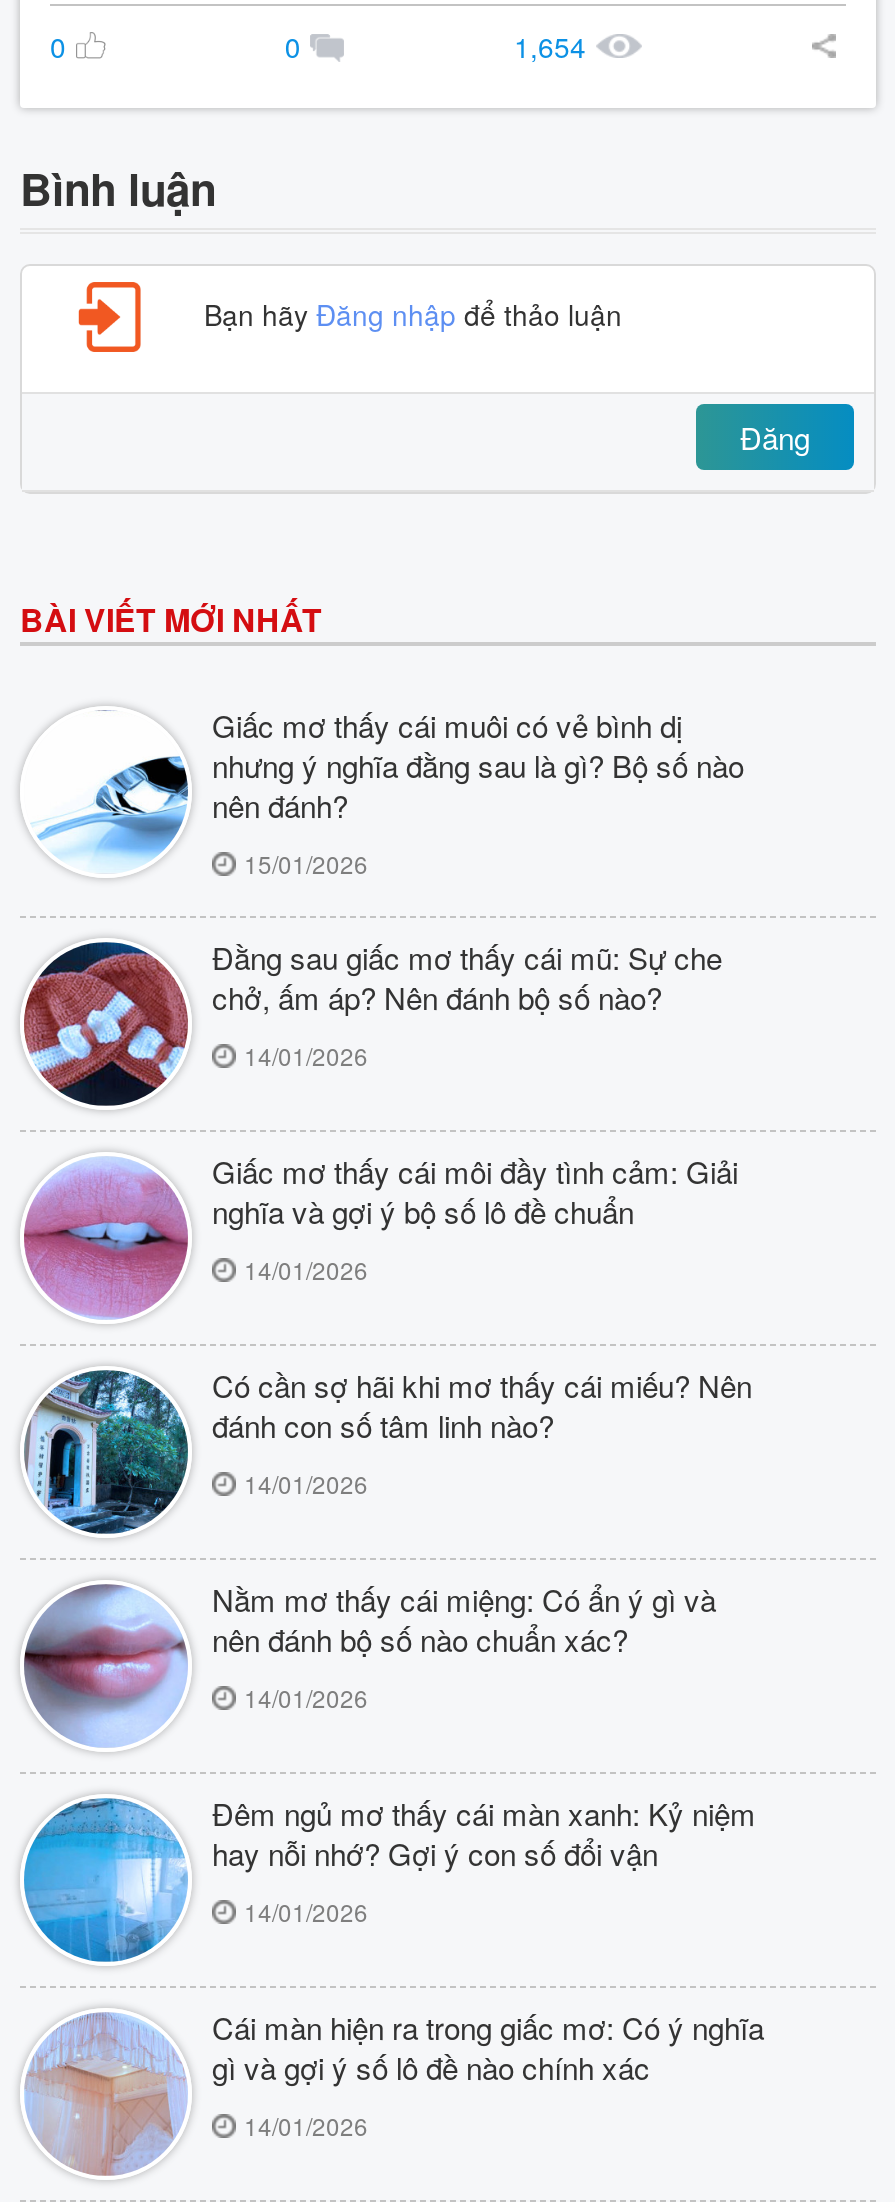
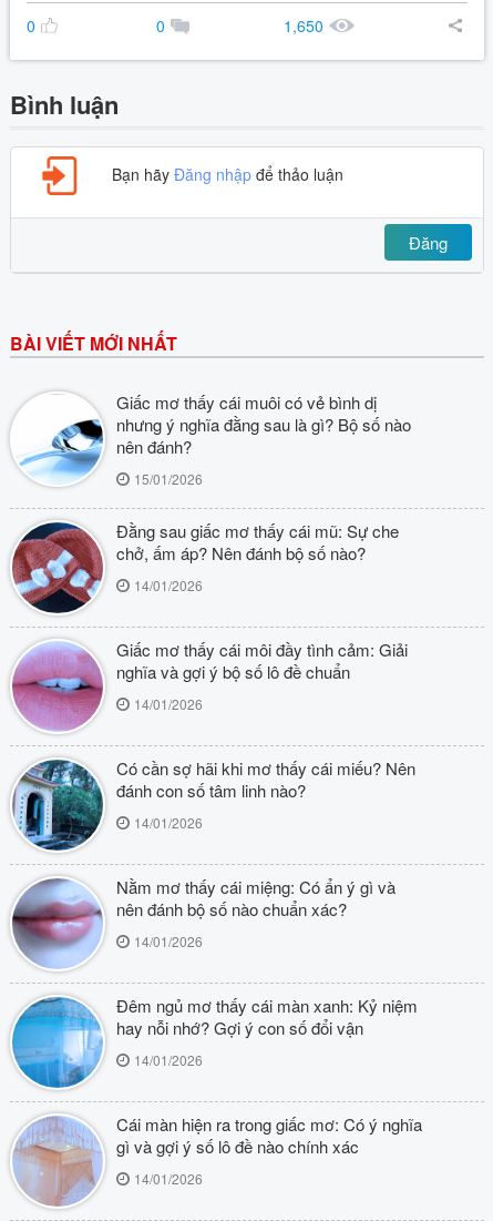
- 1,654
+ 1,650
